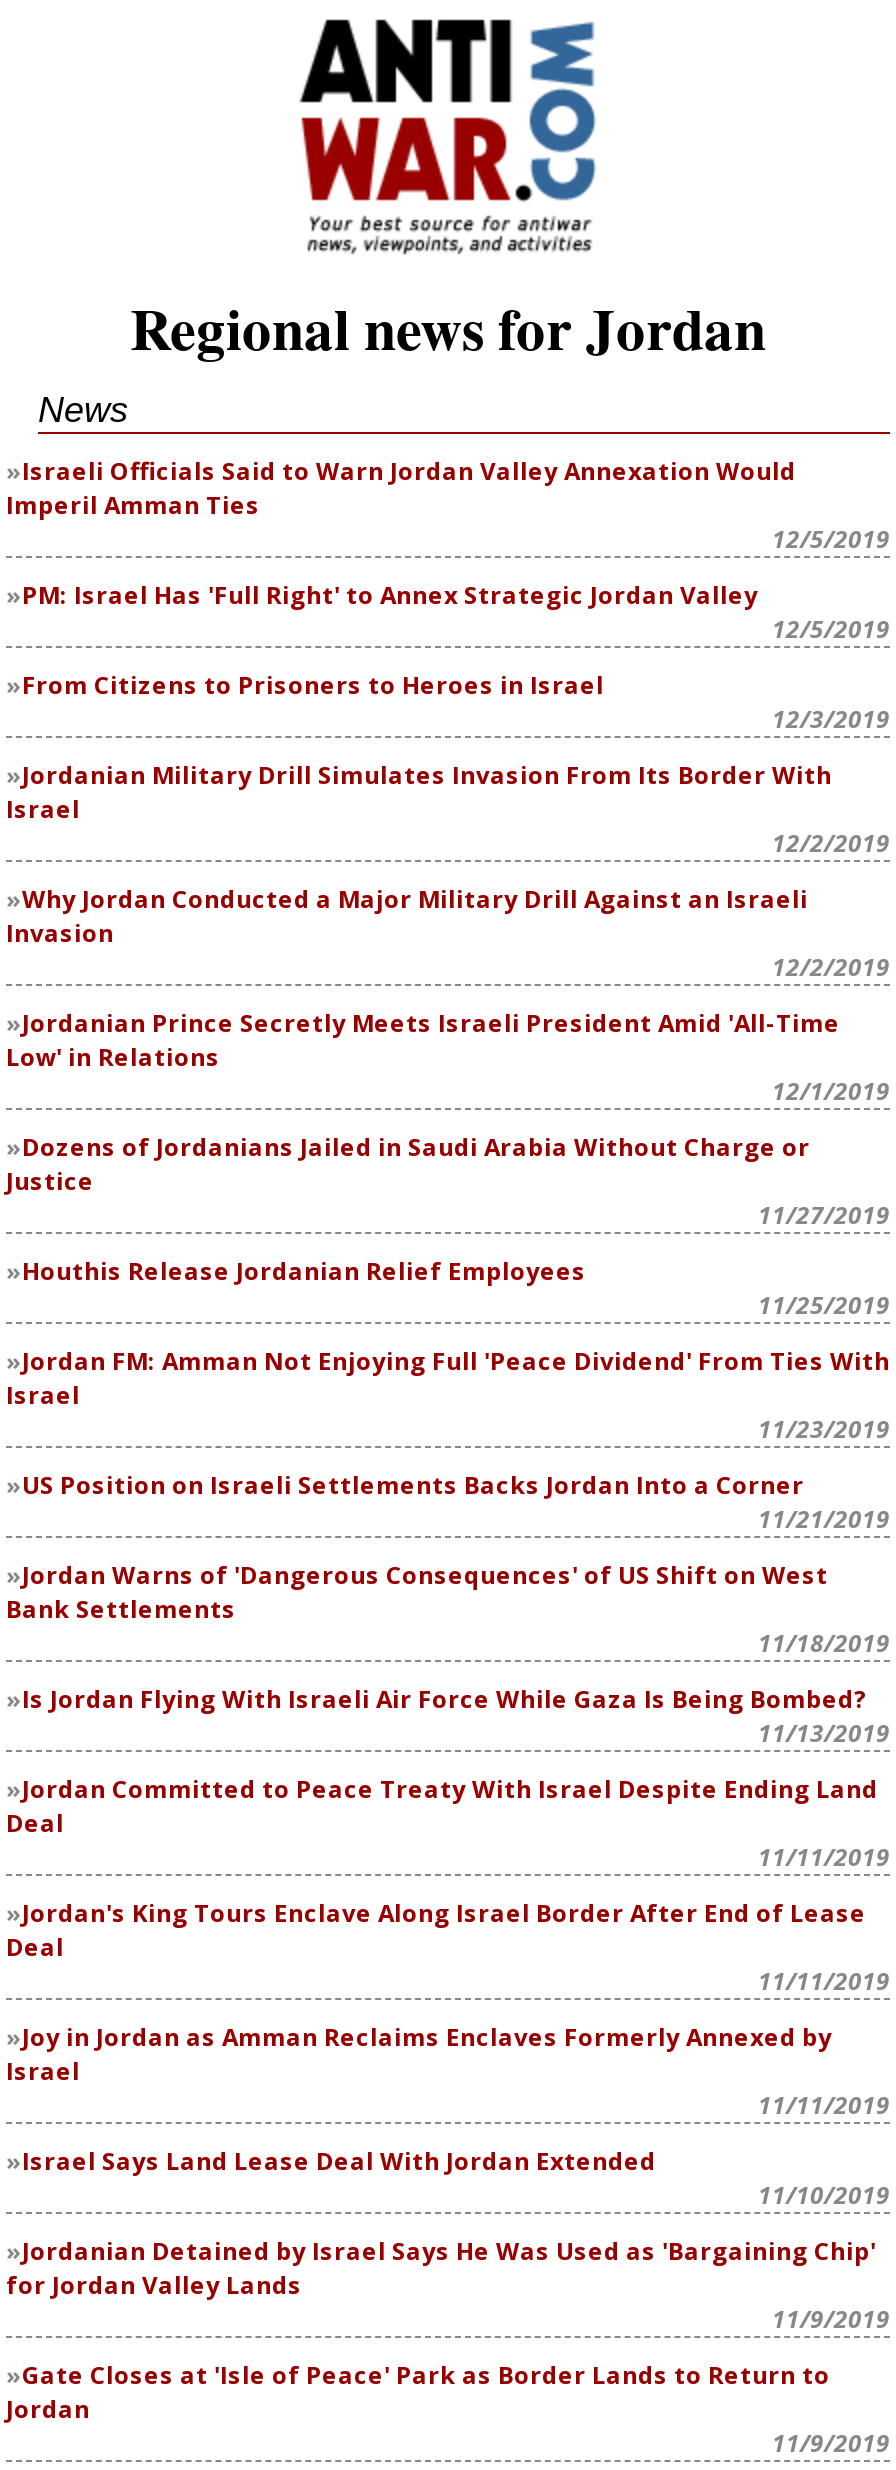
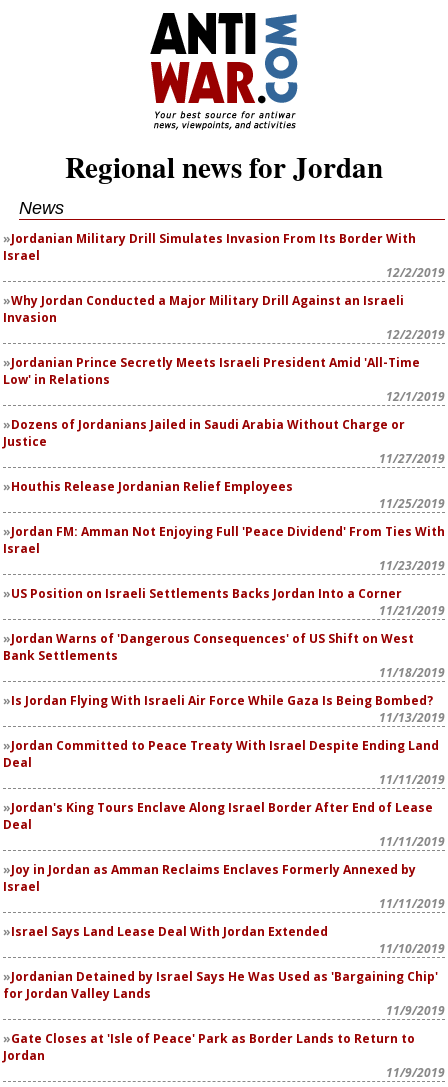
- Israeli Officials Said to Warn Jordan Valley Annexation Would
- Imperil Amman Ties
- 12/5/2019
- PM: Israel Has 'Full Right' to Annex Strategic Jordan Valley
- 12/5/2019
- From Citizens to Prisoners to Heroes in Israel
- 12/3/2019
